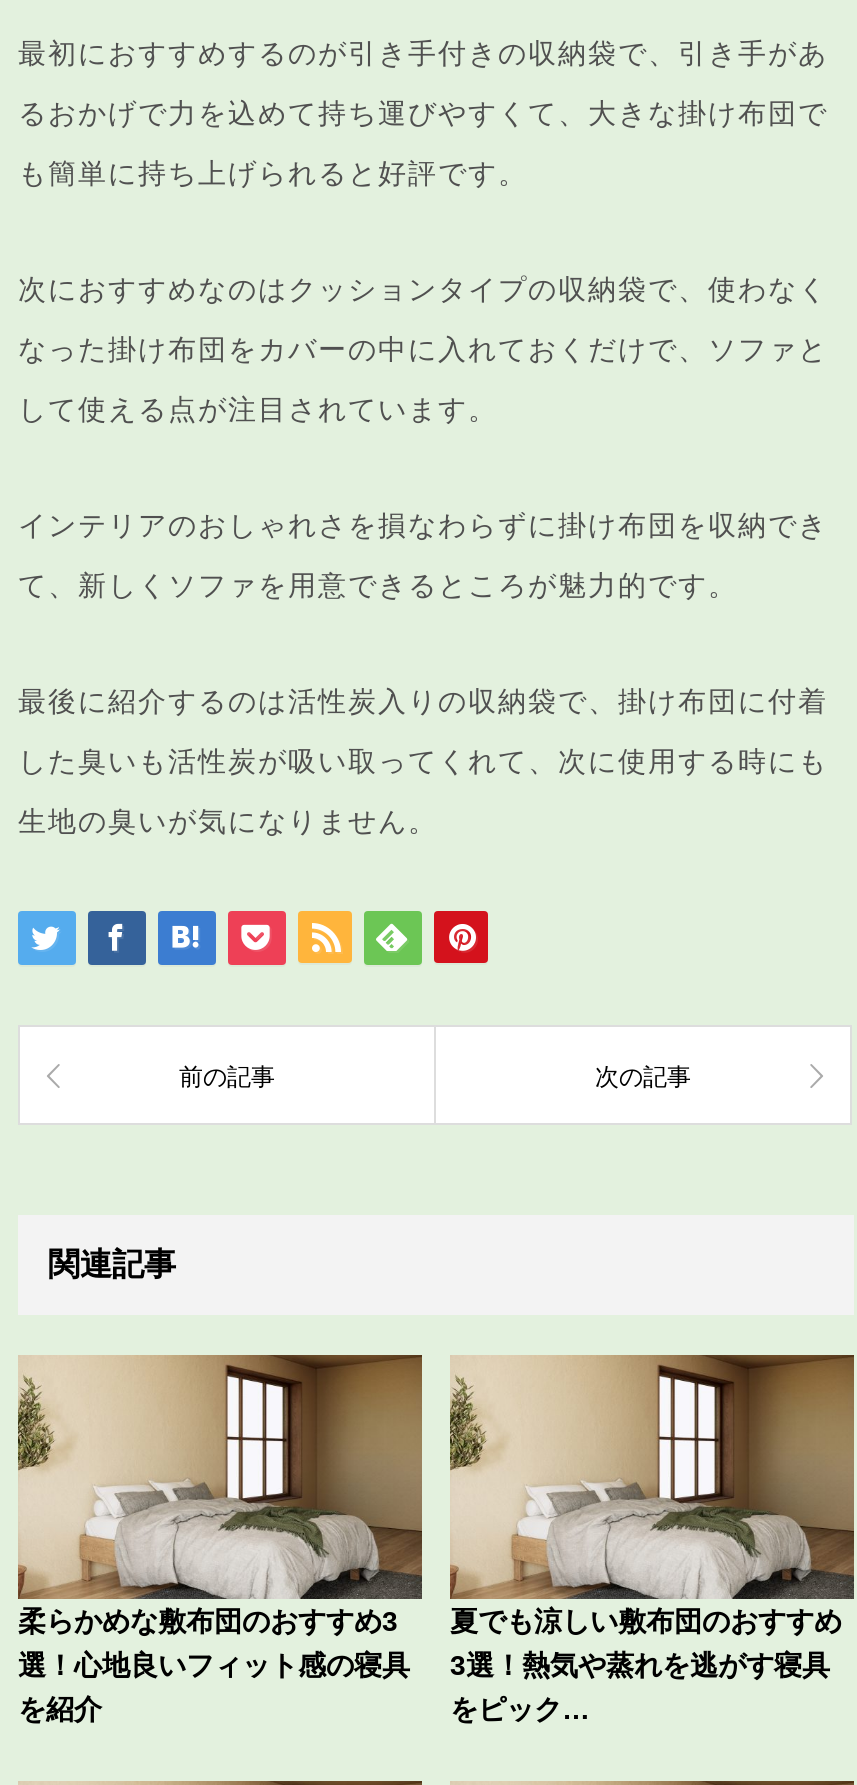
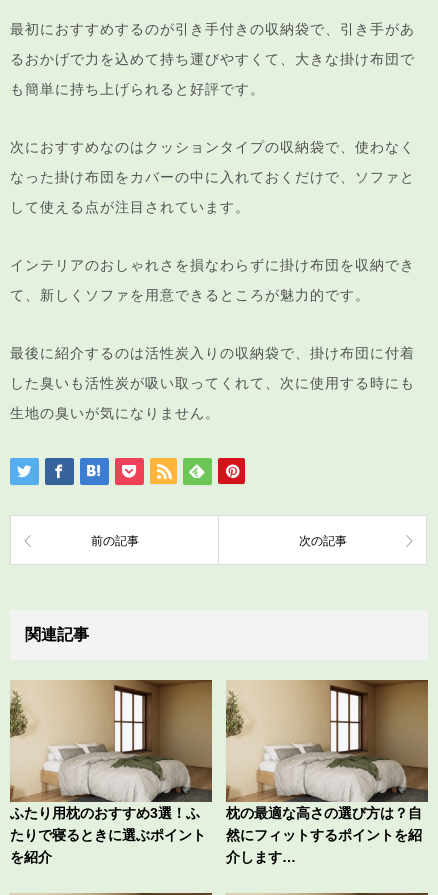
- 柔らかめな敷布団のおすすめ3
- 選！心地良いフィット感の寝具
+ ふたり用枕のおすすめ3選！ふ
+ たりで寝るときに選ぶポイント

- 夏でも涼しい敷布団のおすすめ
- 3選！熱気や蒸れを逃がす寝具
- をピック…
+ 枕の最適な高さの選び方は？自
+ 然にフィットするポイントを紹
+ 介します…
